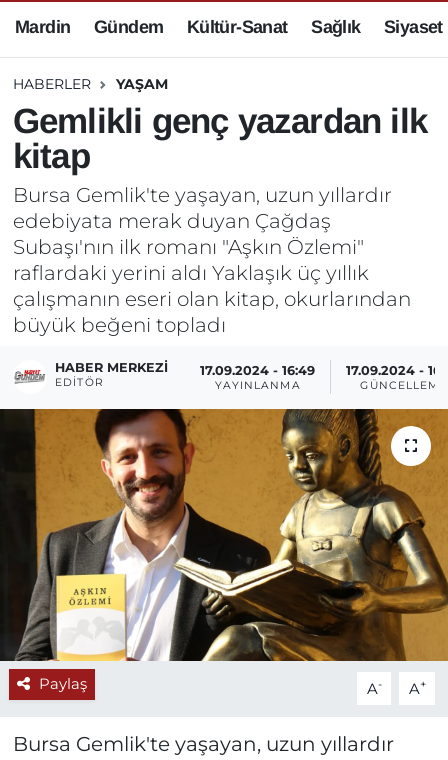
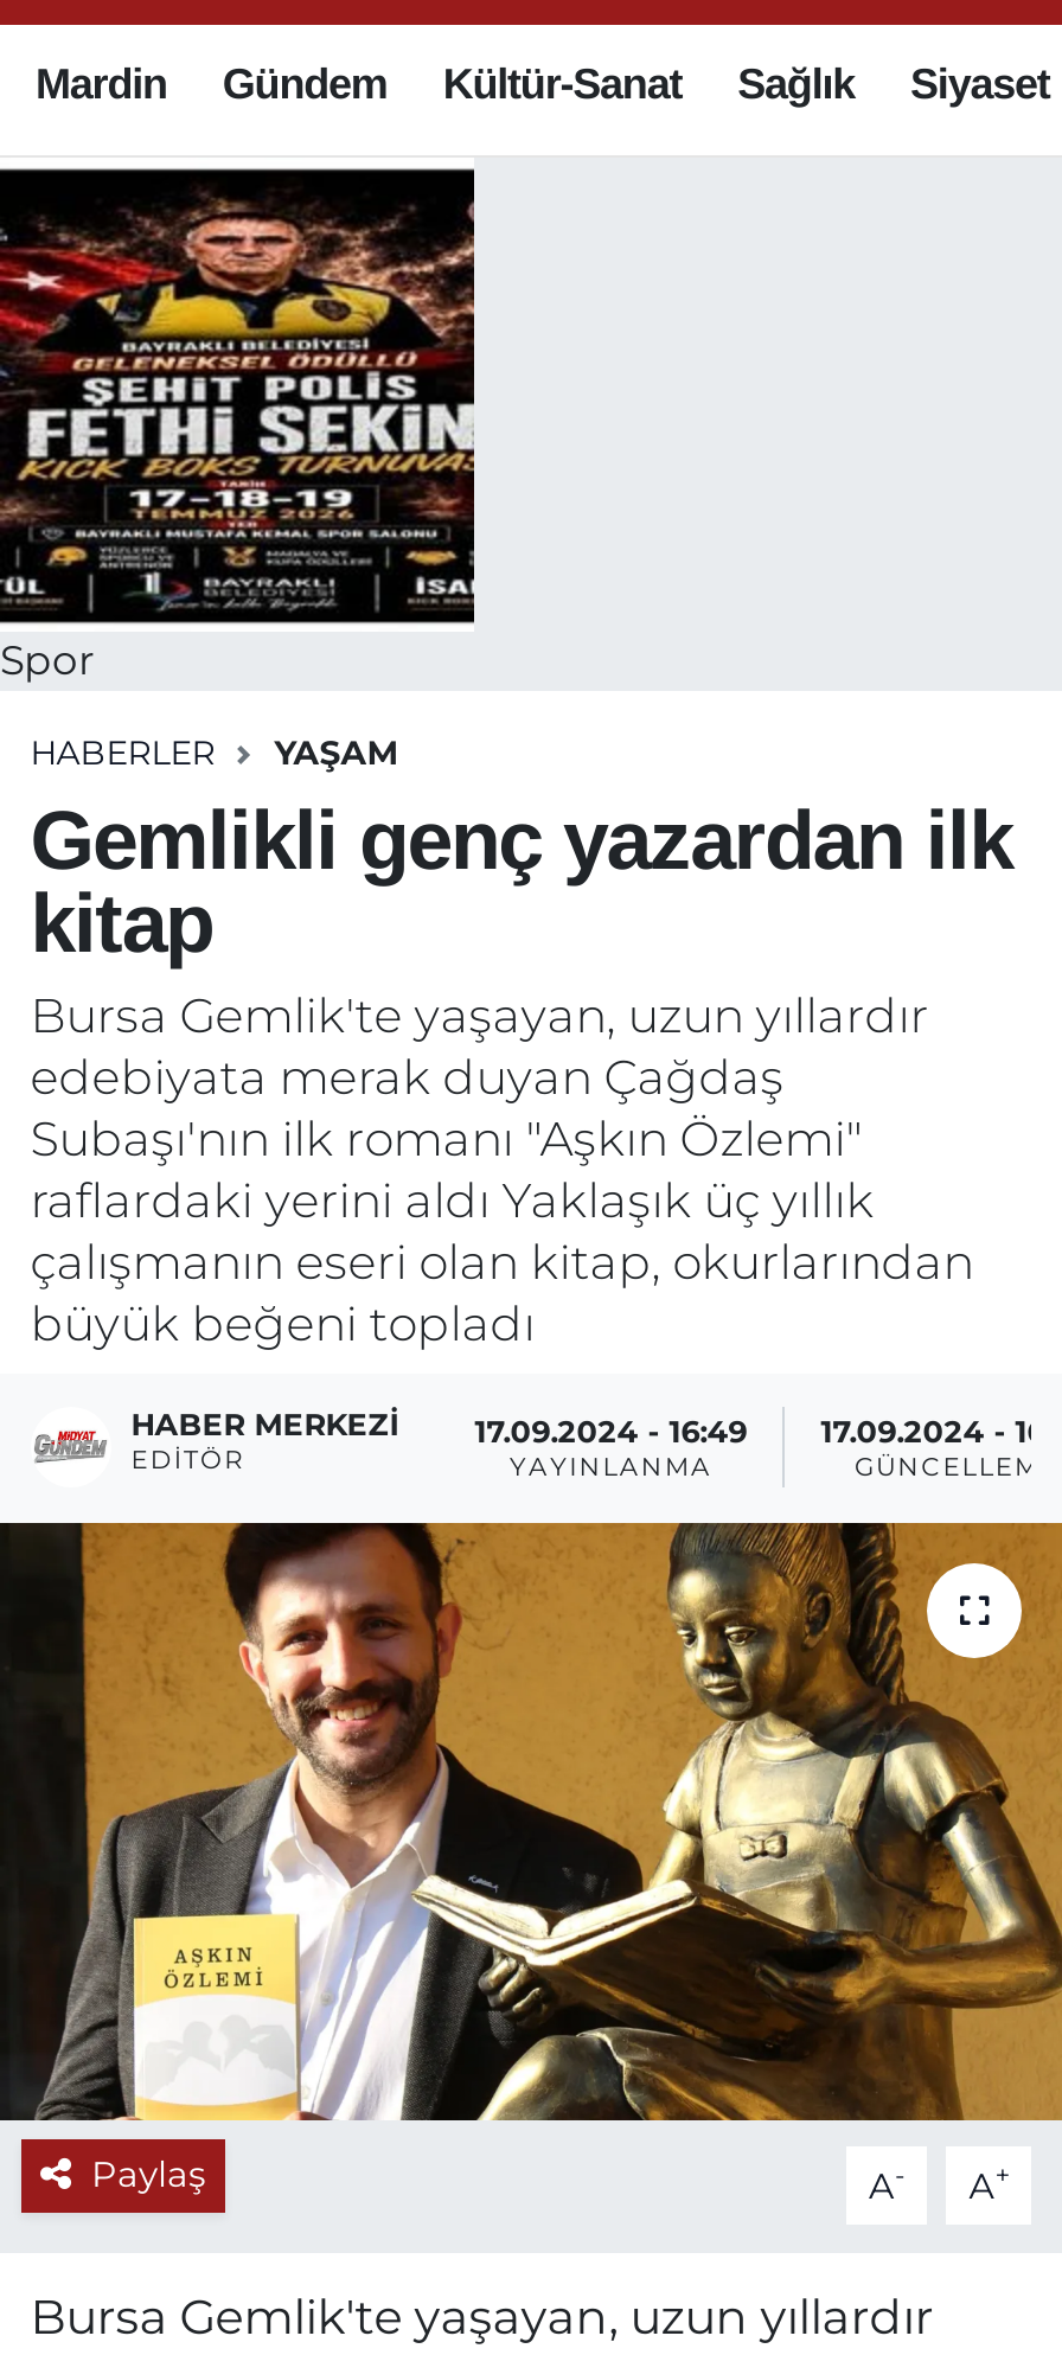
+ [image]
+ Spor
